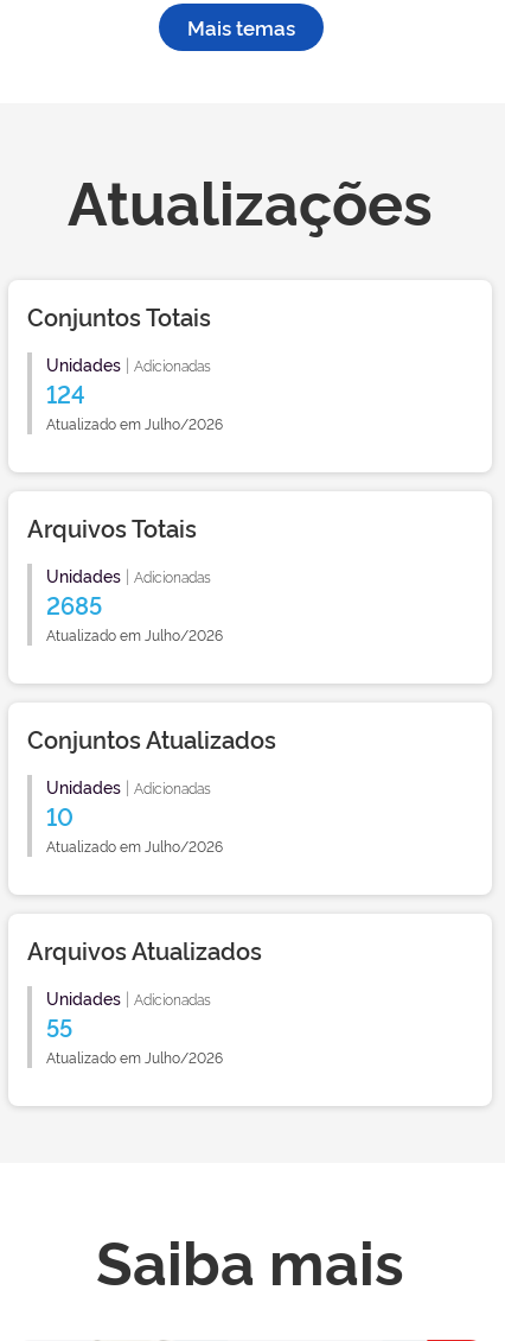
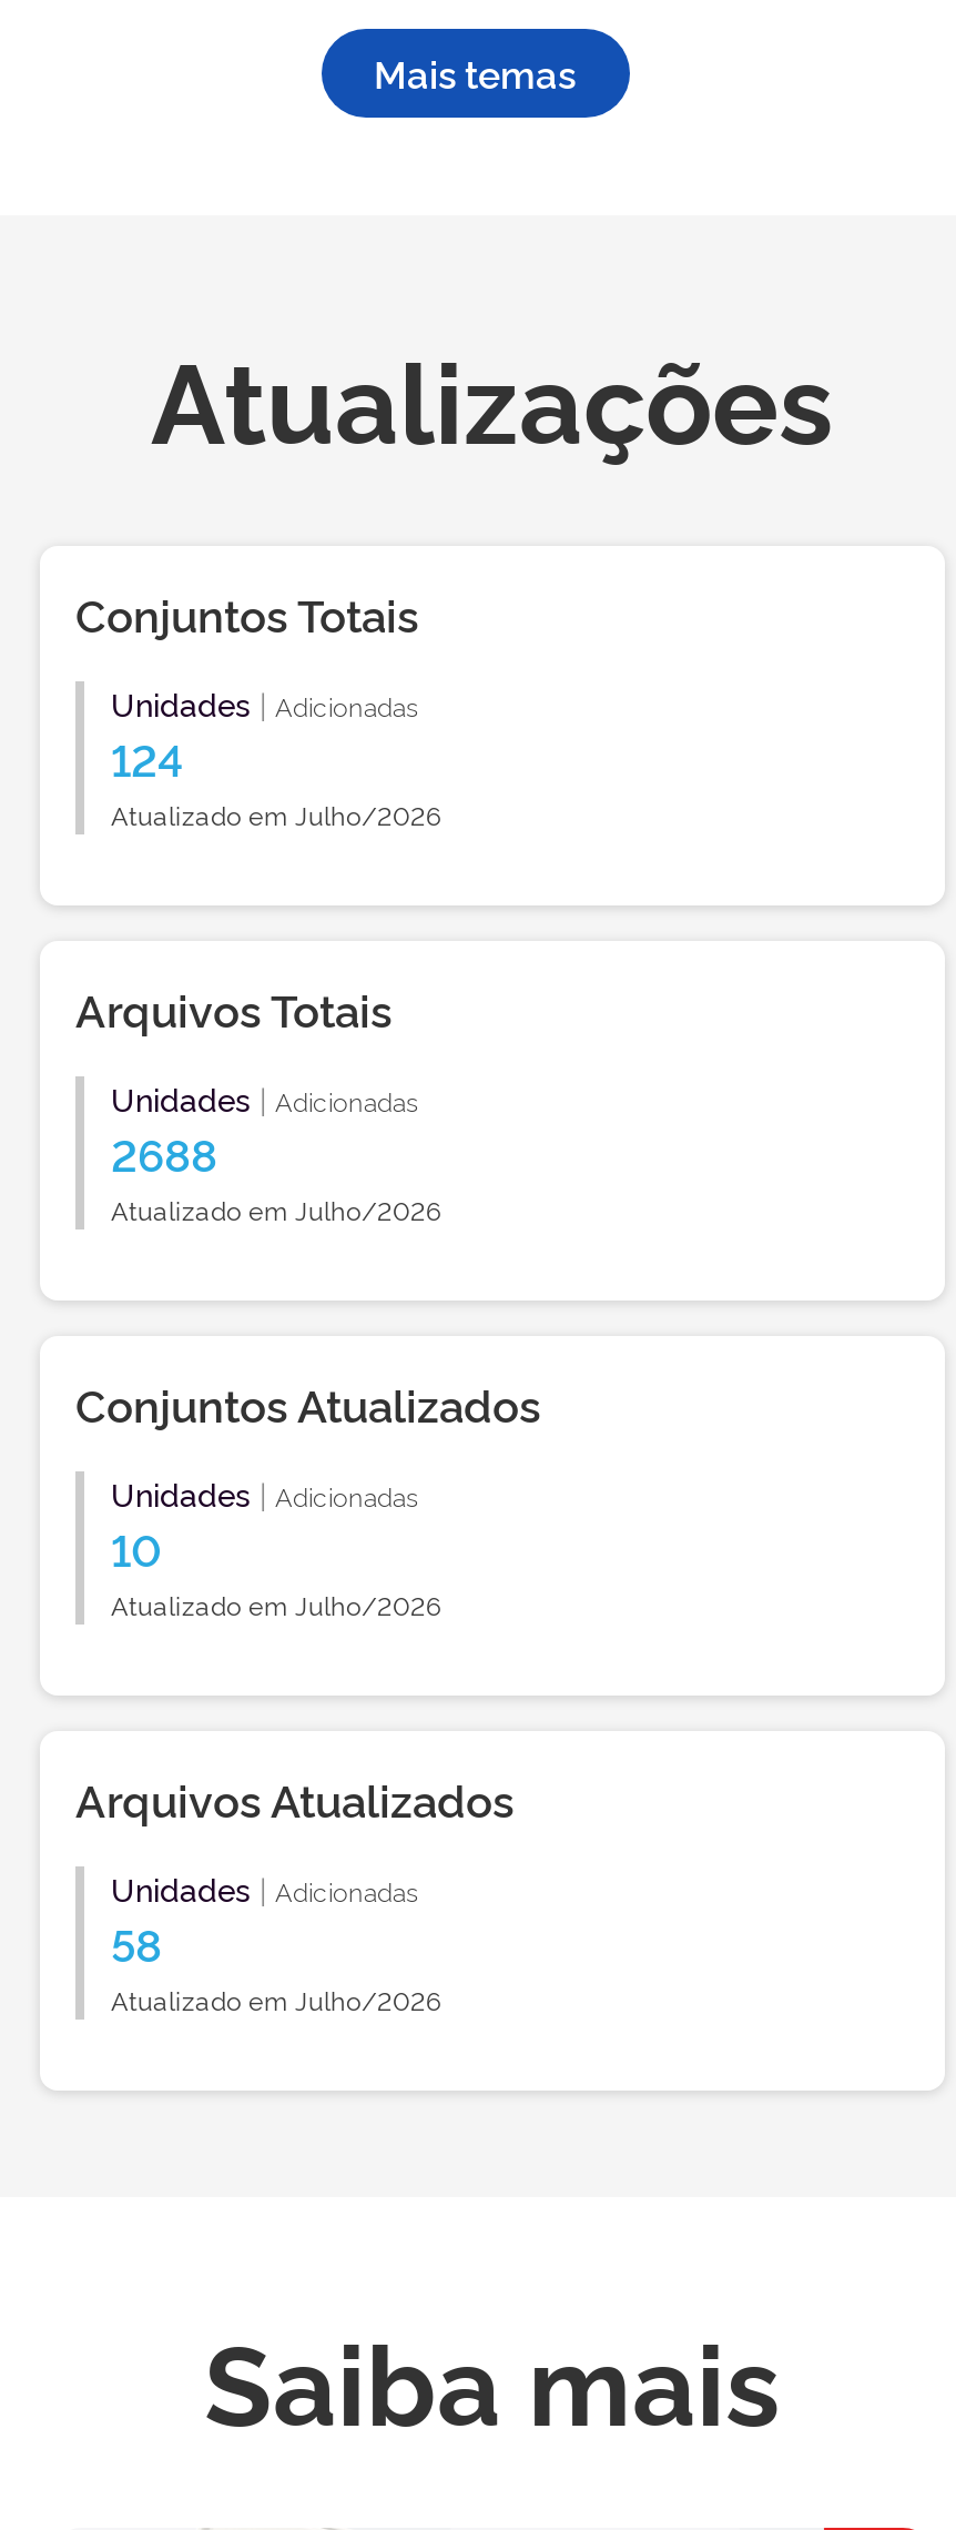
- 2685
+ 2688

- 55
+ 58
